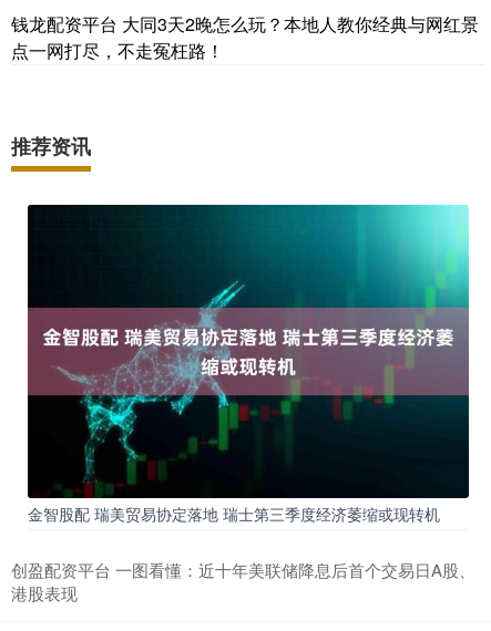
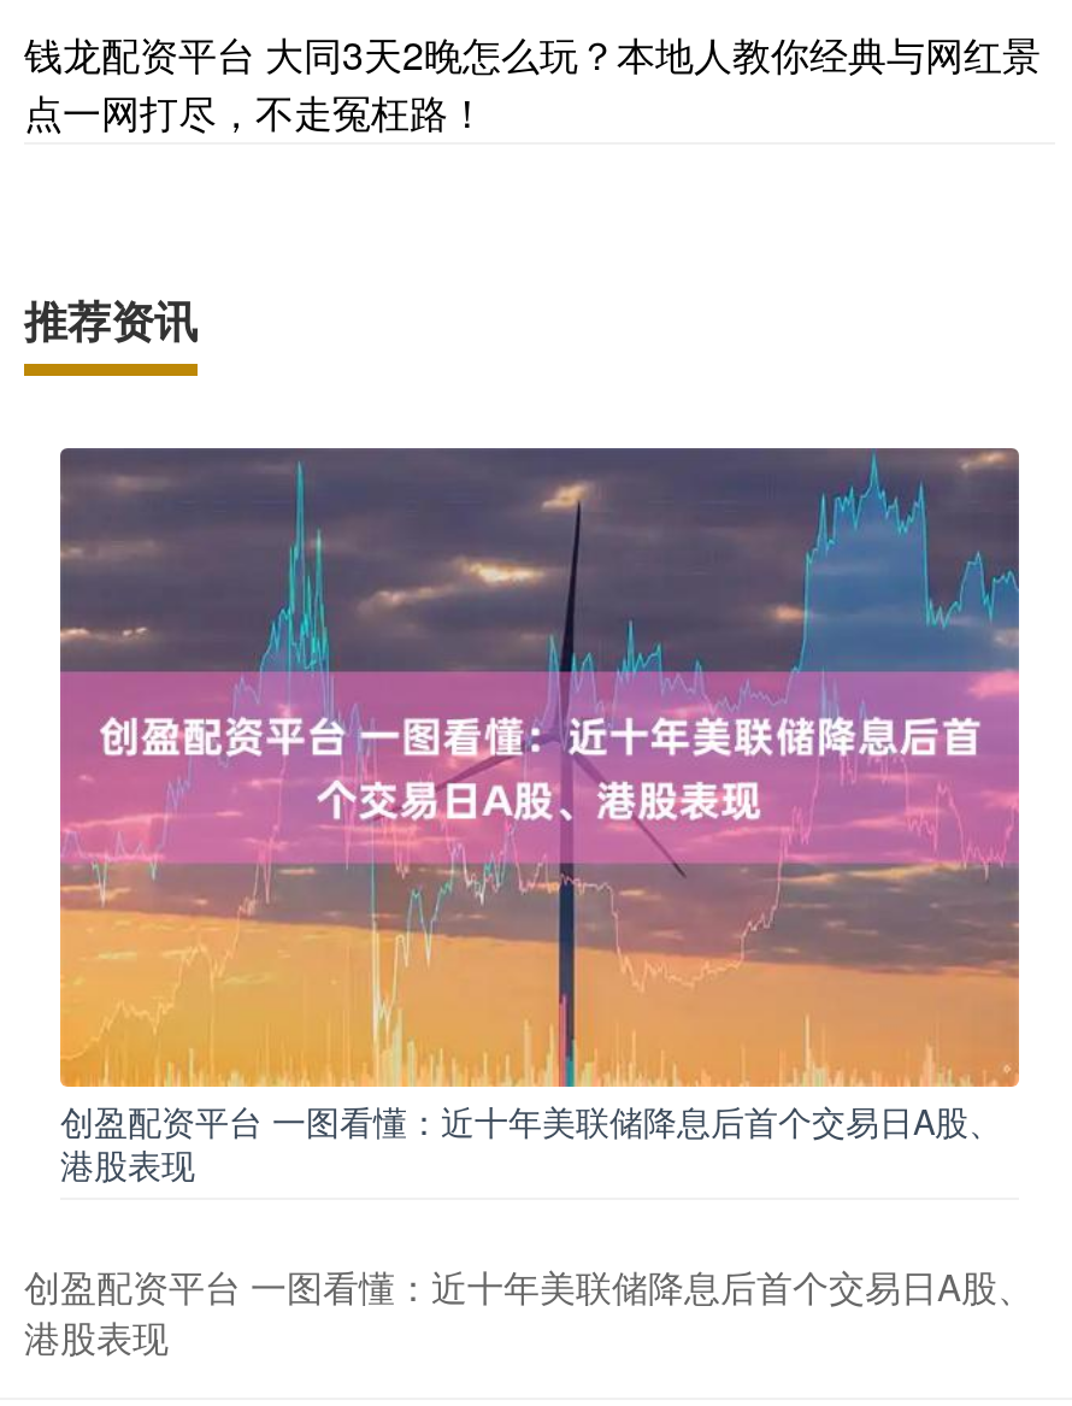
- [image]
- 金智股配 瑞美贸易协定落地 瑞士第三季度经济萎缩或现转机
+ [image]
+ 创盈配资平台 一图看懂：近十年美联储降息后首个交易日A股、
+ 港股表现
